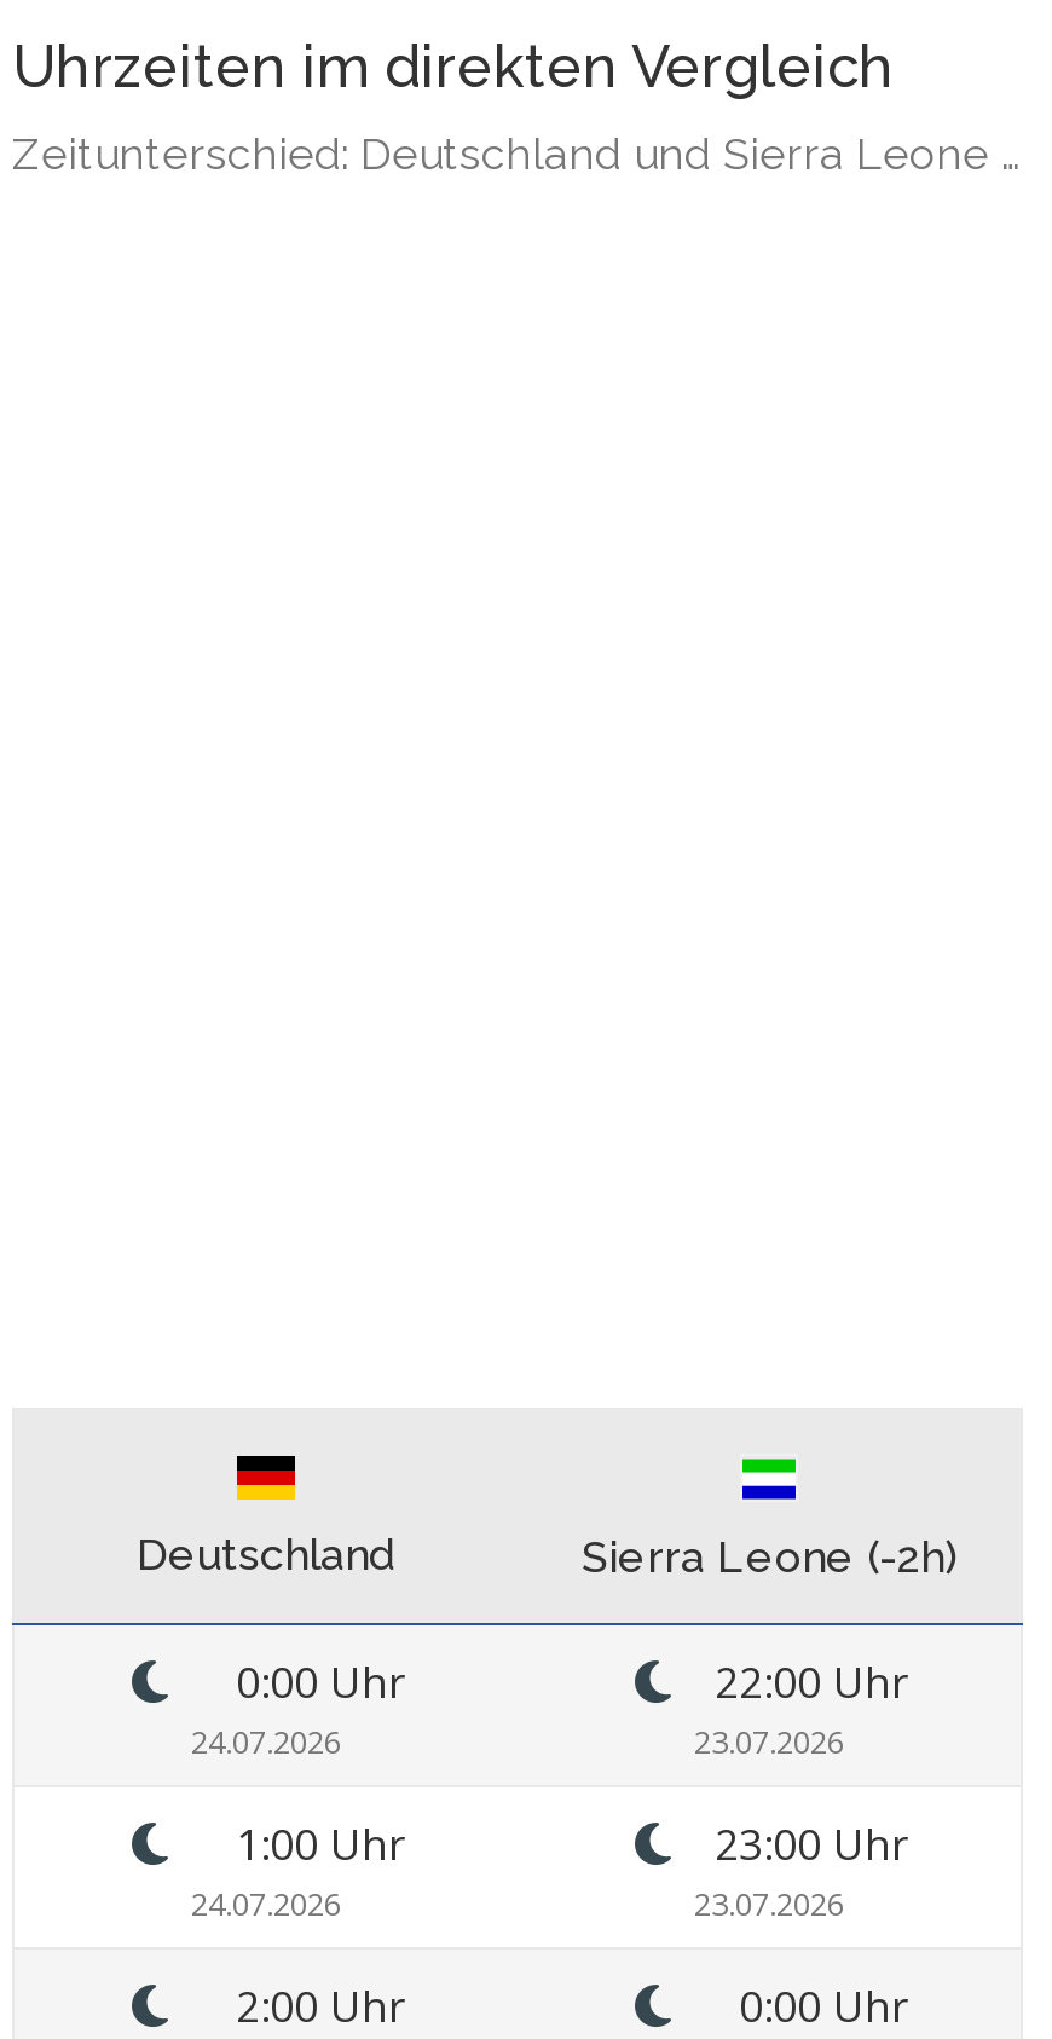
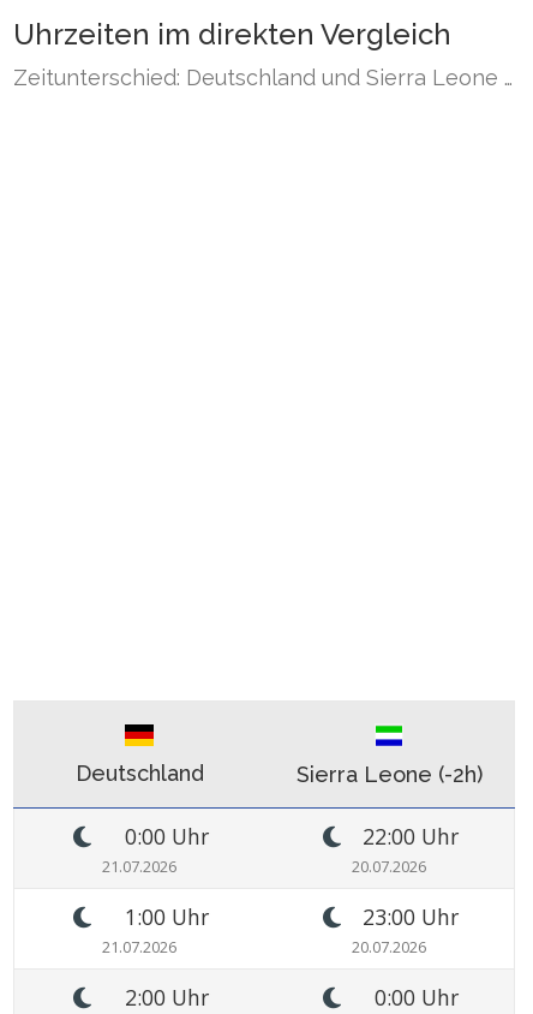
- 24.07.2026
+ 21.07.2026

- 23.07.2026
+ 20.07.2026

- 24.07.2026
+ 21.07.2026

- 23.07.2026
+ 20.07.2026
